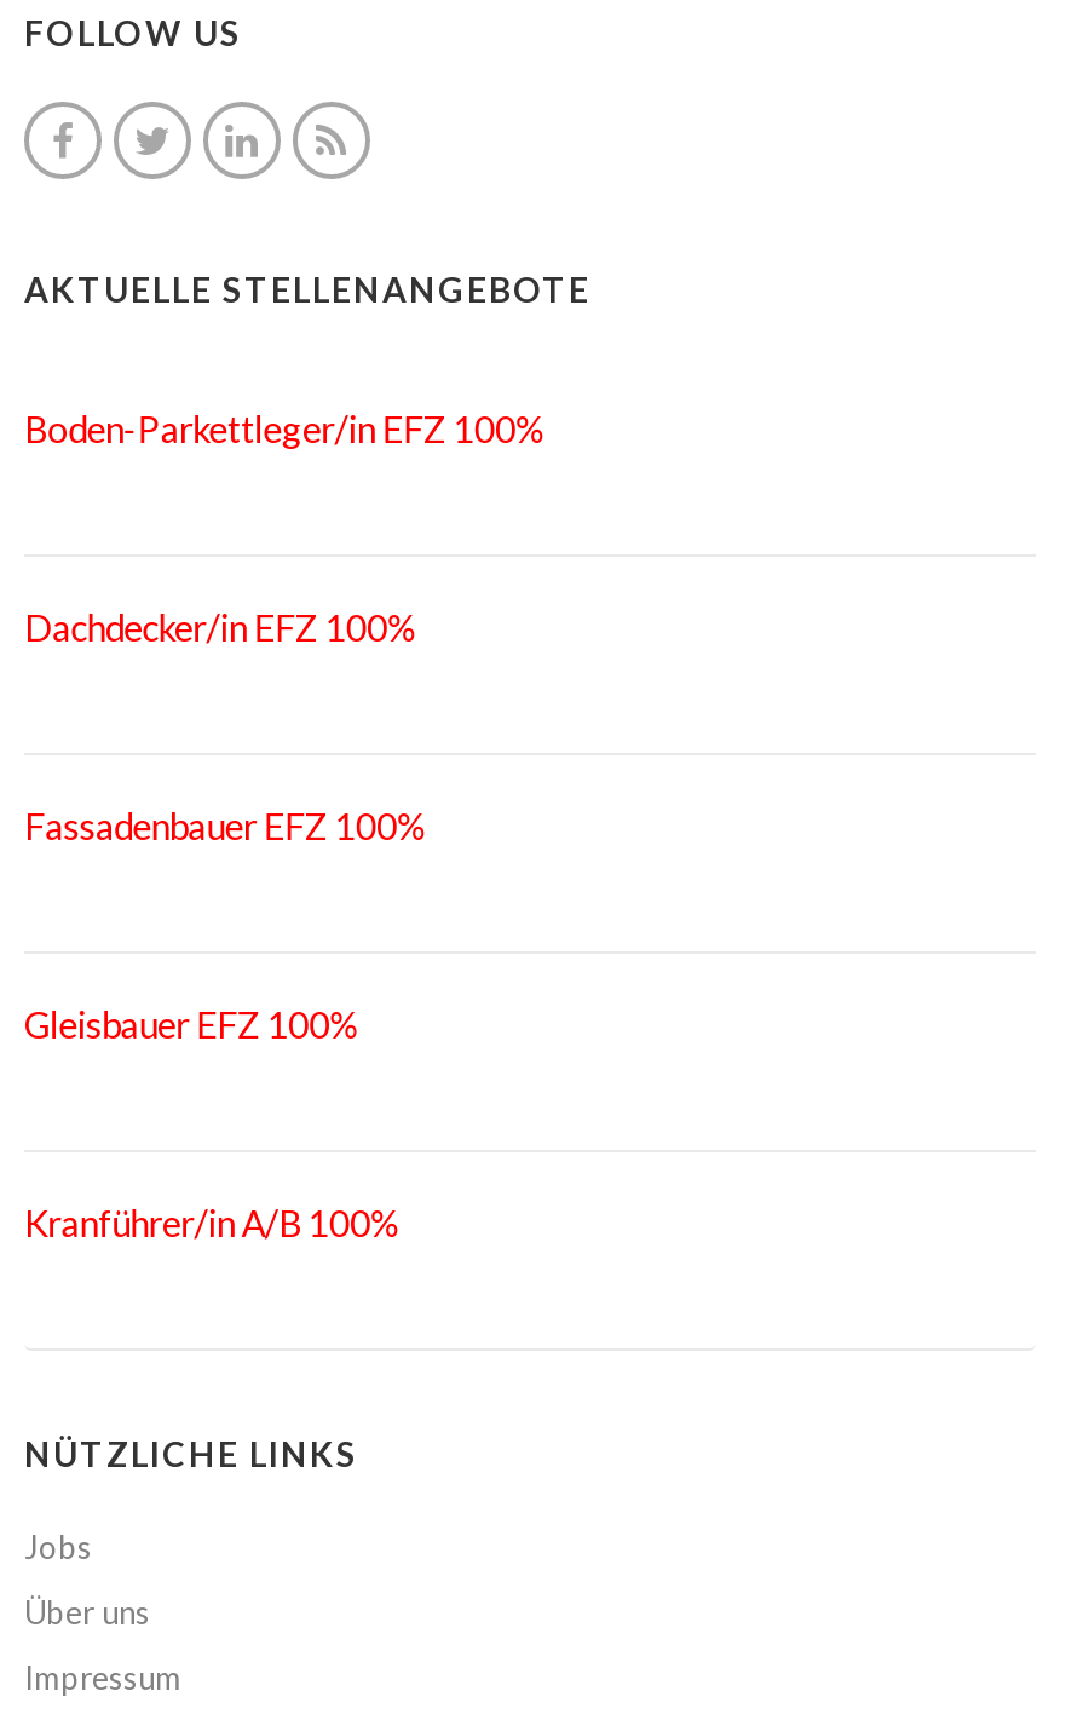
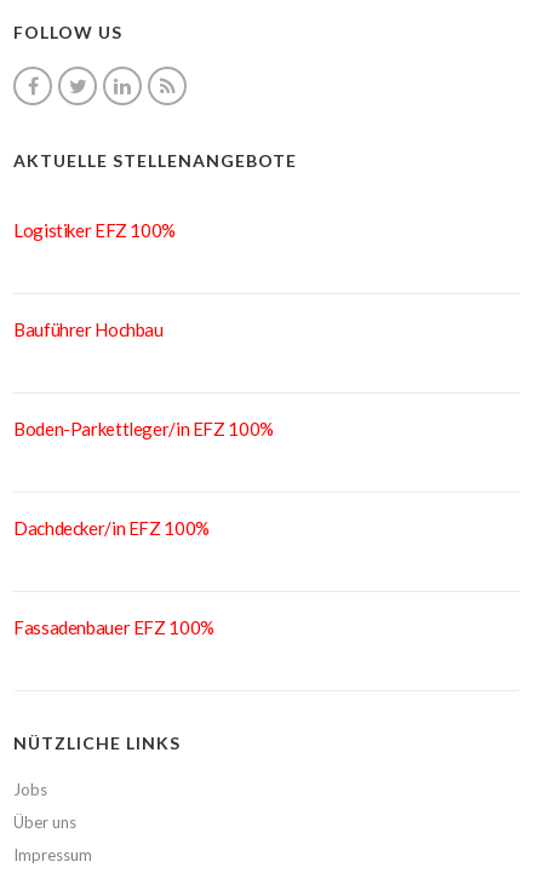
+ Logistiker EFZ 100%

+ Bauführer Hochbau

moved down: Boden-Parkettleger/in EFZ 100% | Dachdecker/in EFZ 100% | Fassadenbauer EFZ 100%

- Gleisbauer EFZ 100%

- Kranführer/in A/B 100%
